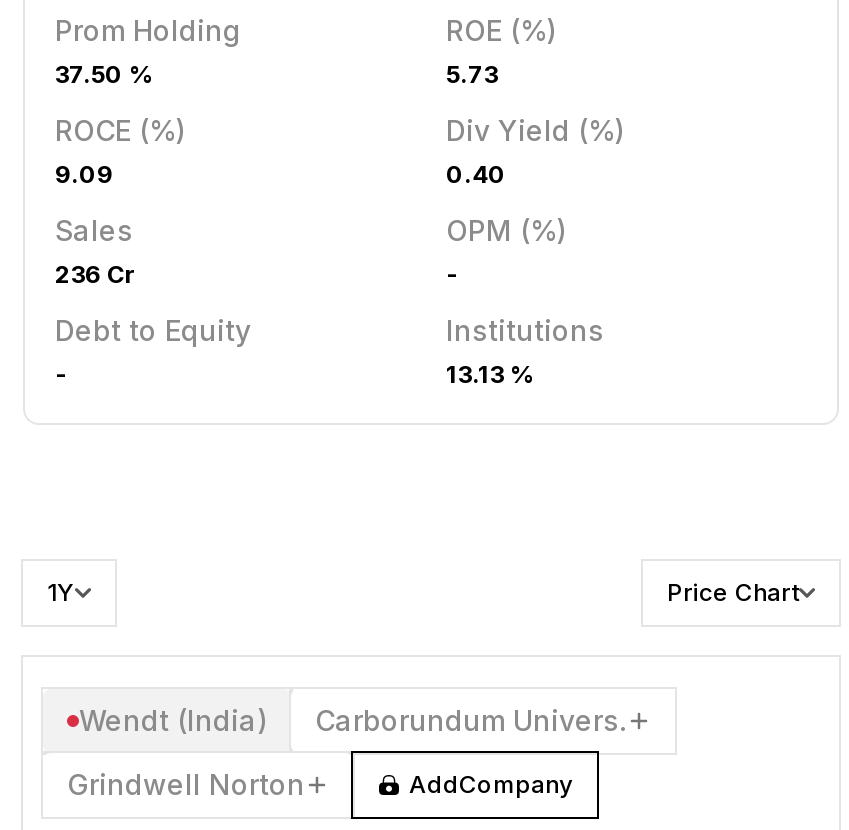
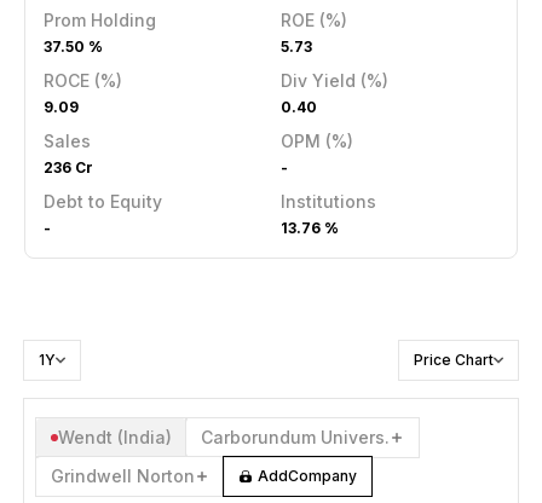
- 13.13 %
+ 13.76 %
